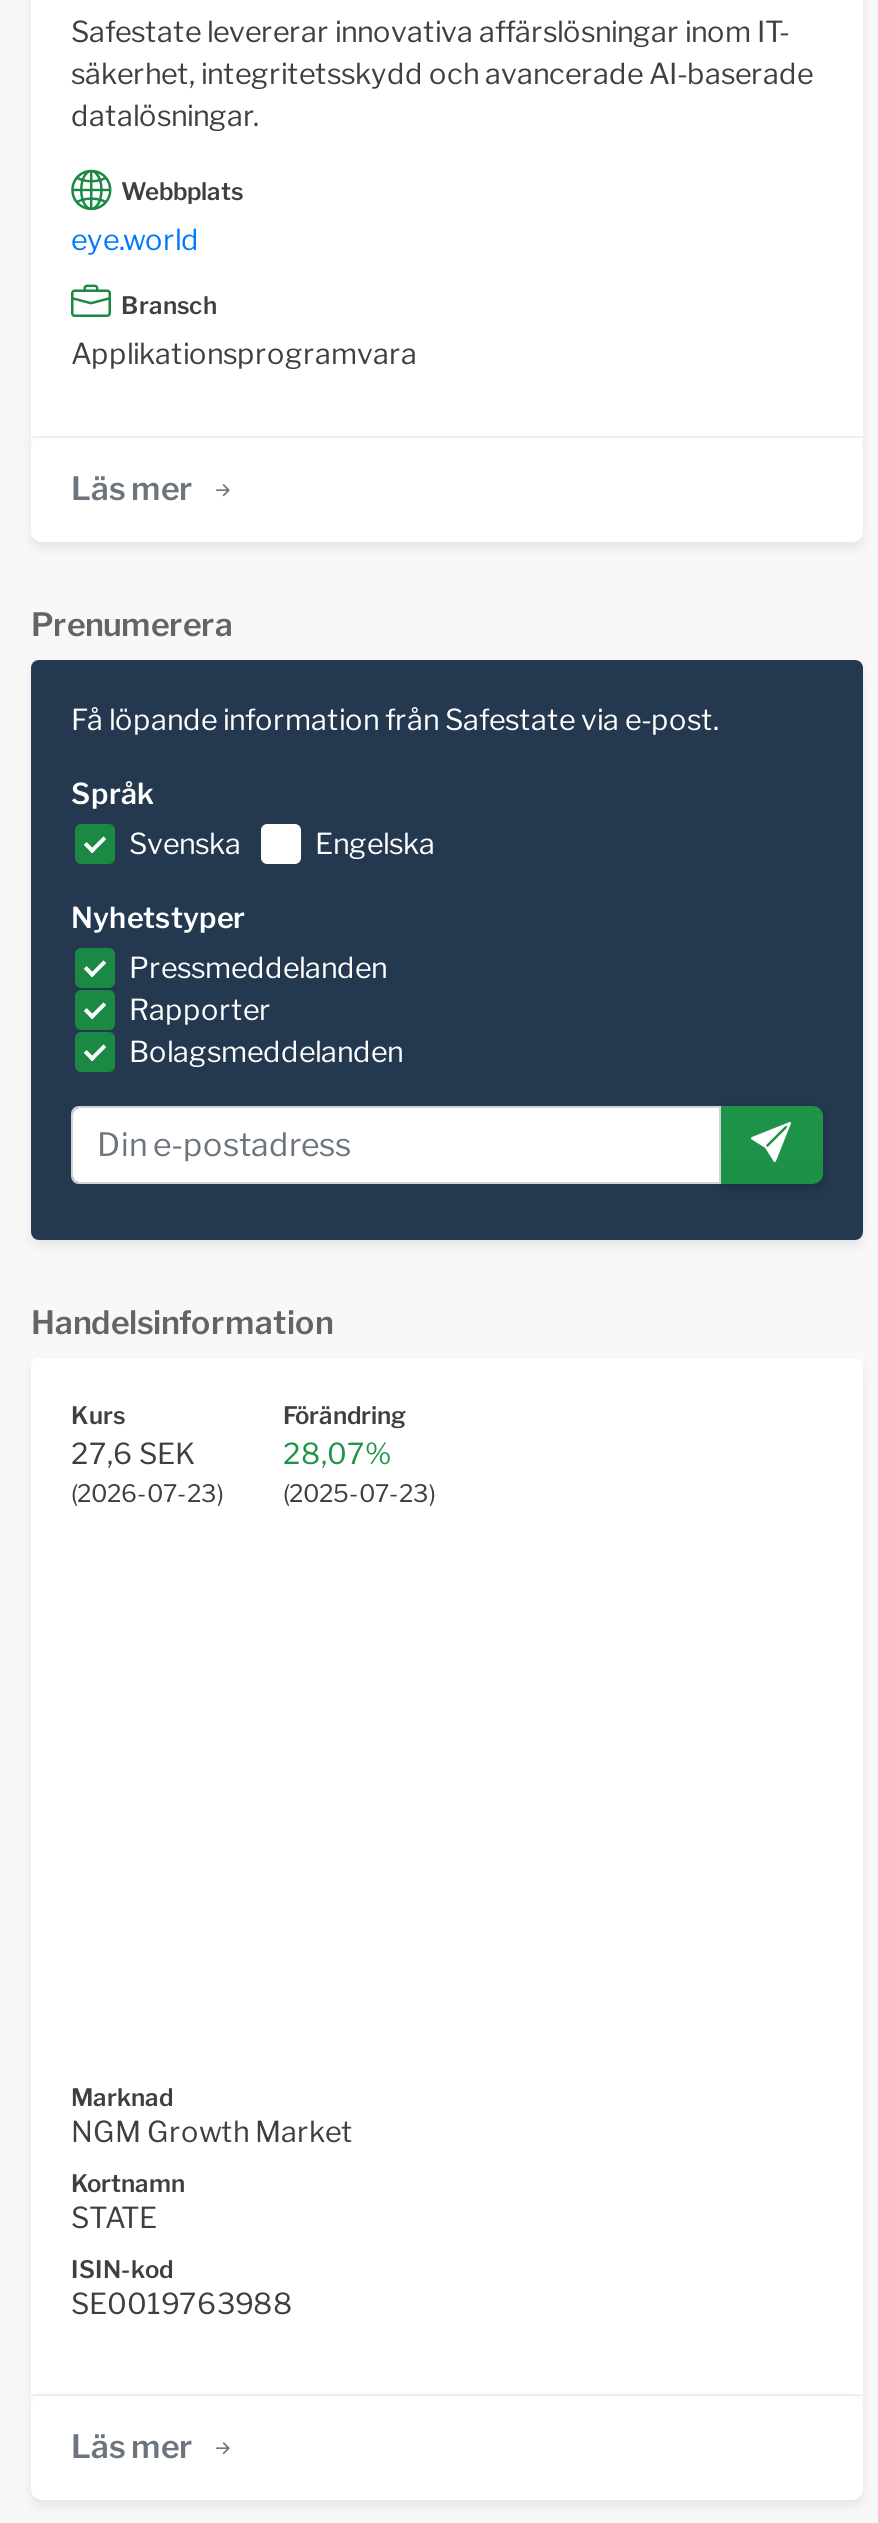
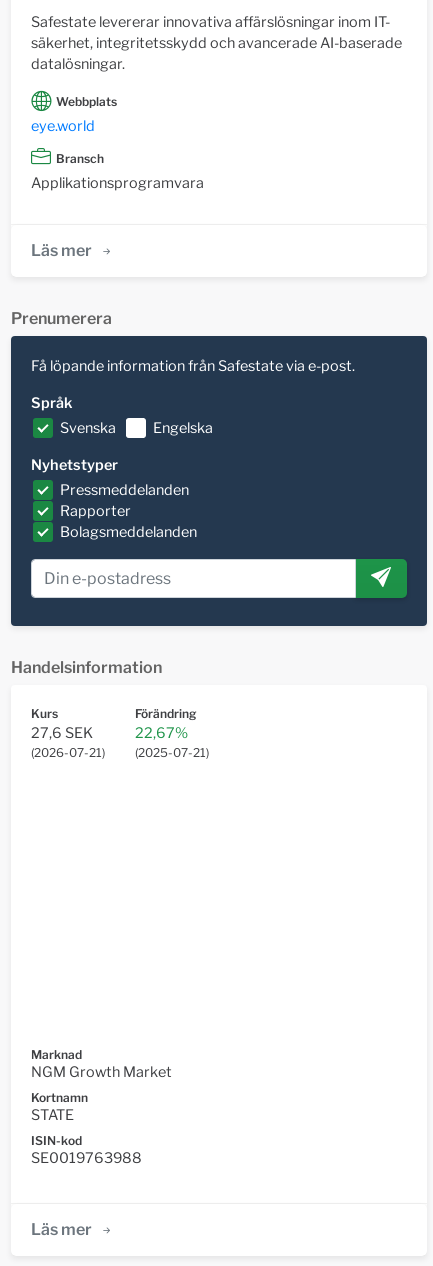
- 28,07%
+ 22,67%

- (2026-07-23)
+ (2026-07-21)

- (2025-07-23)
+ (2025-07-21)
